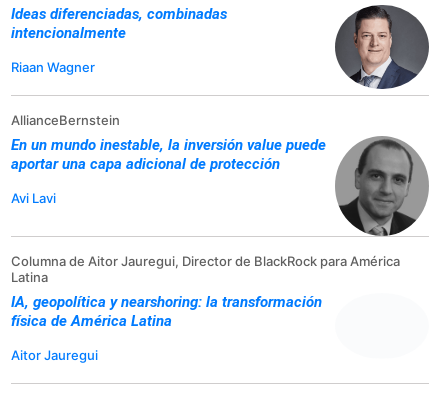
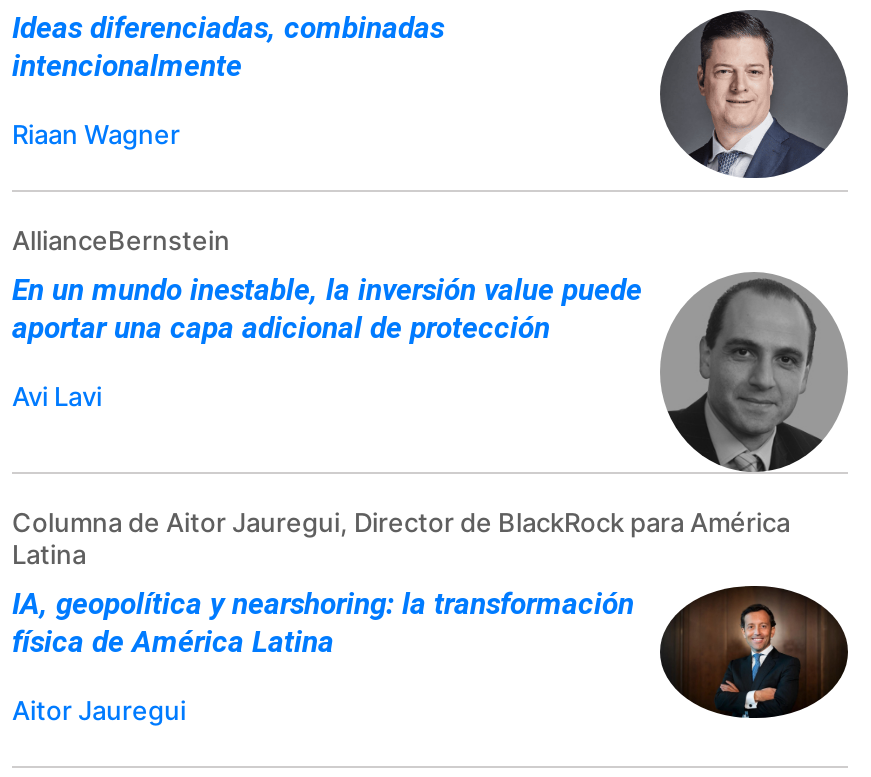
+ [image]
